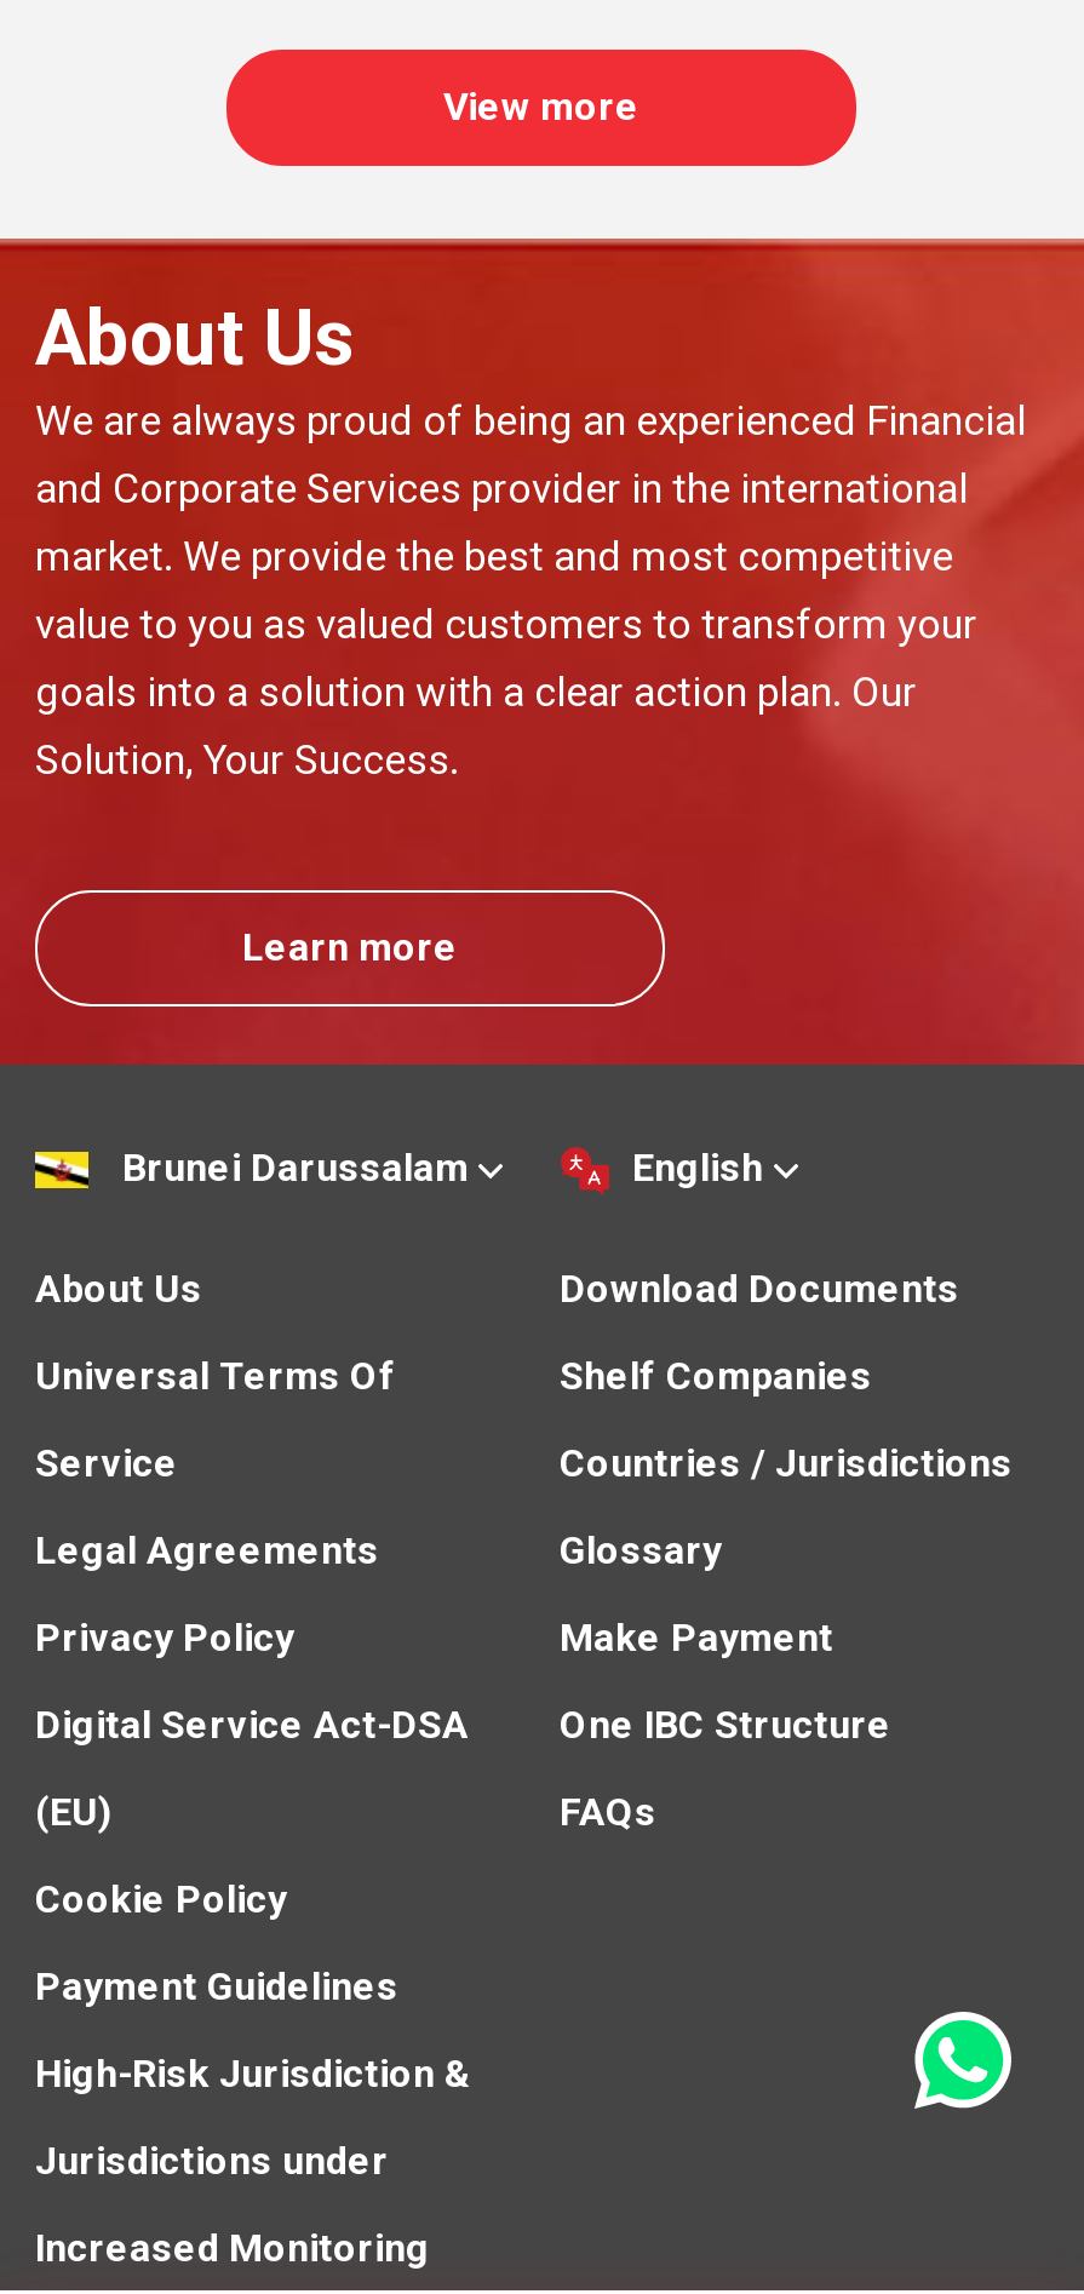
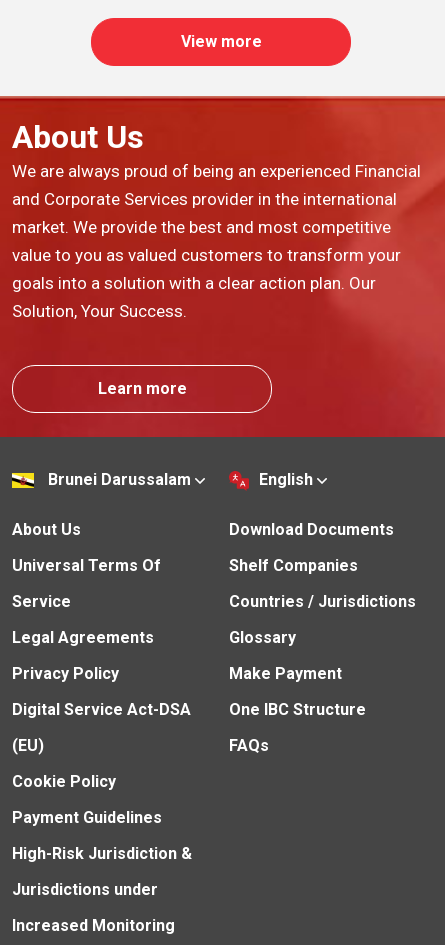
- [image]
